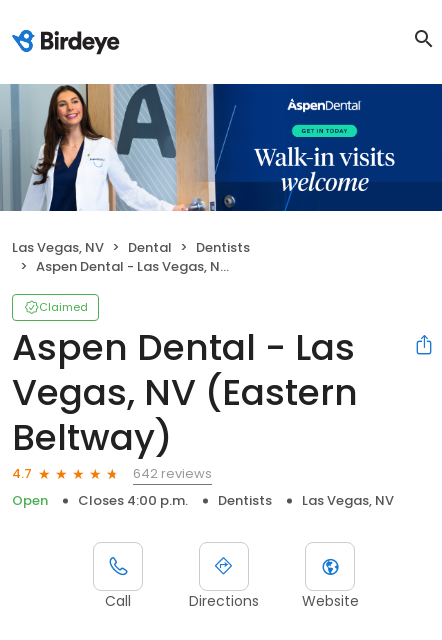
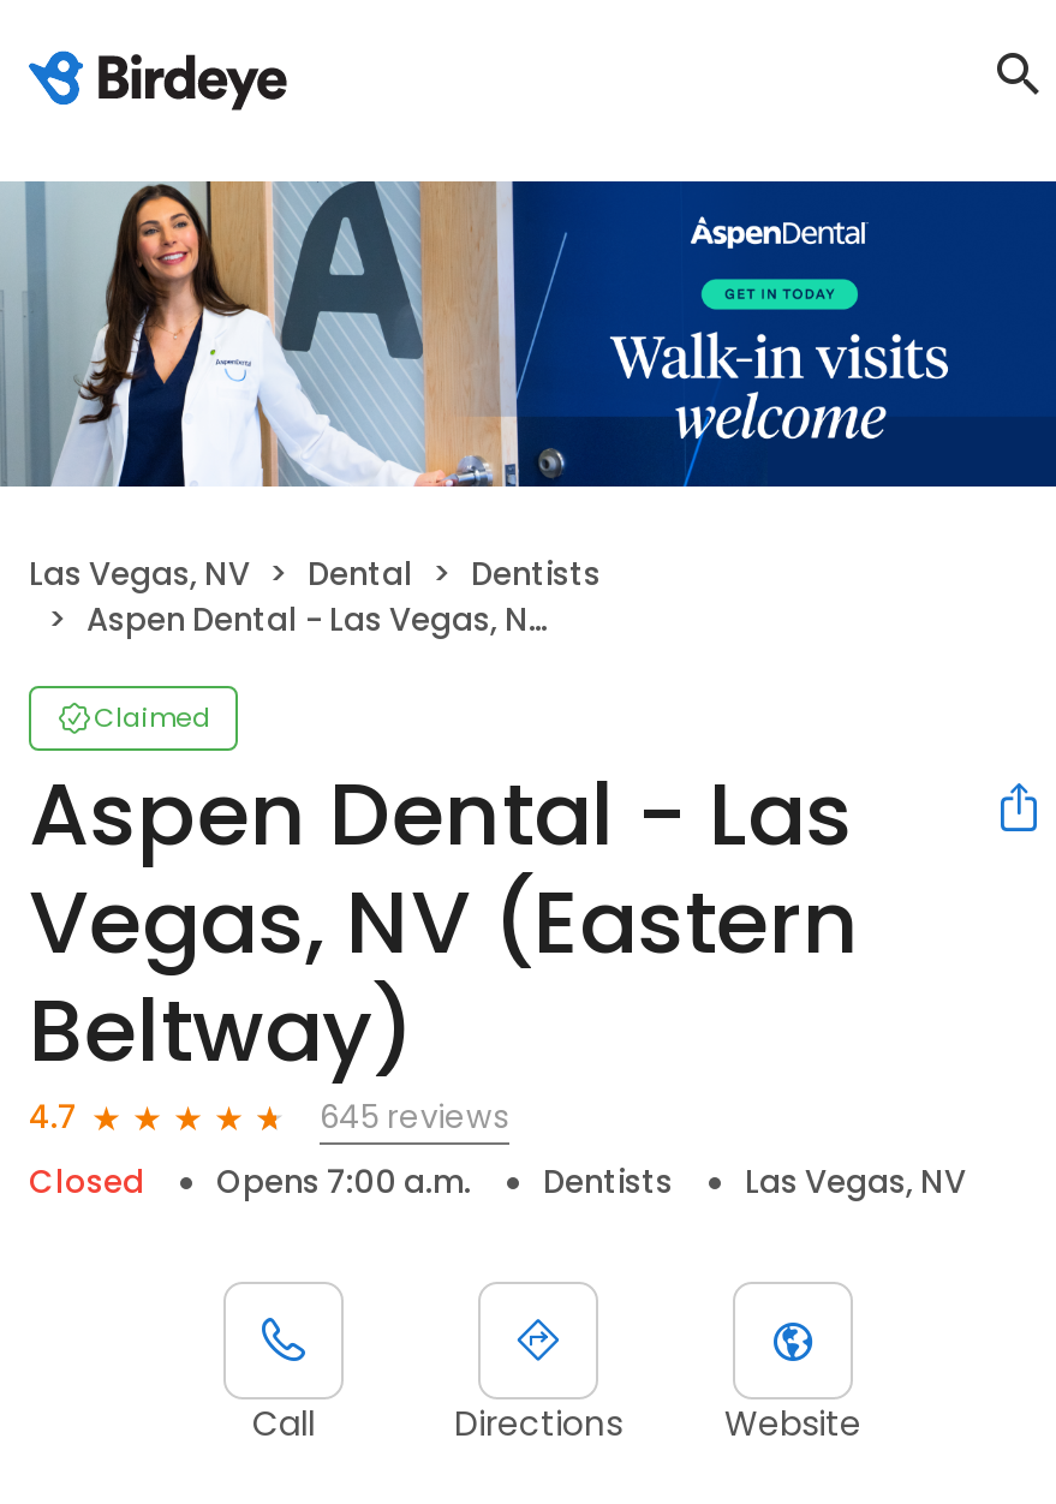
- 642 reviews
- Open
- Closes 4:00 p.m.
+ 645 reviews
+ Closed
+ Opens 7:00 a.m.
